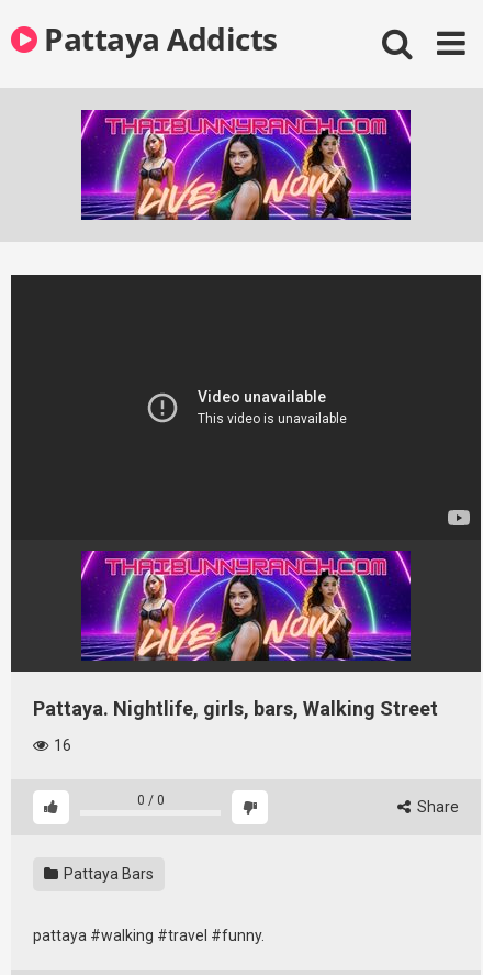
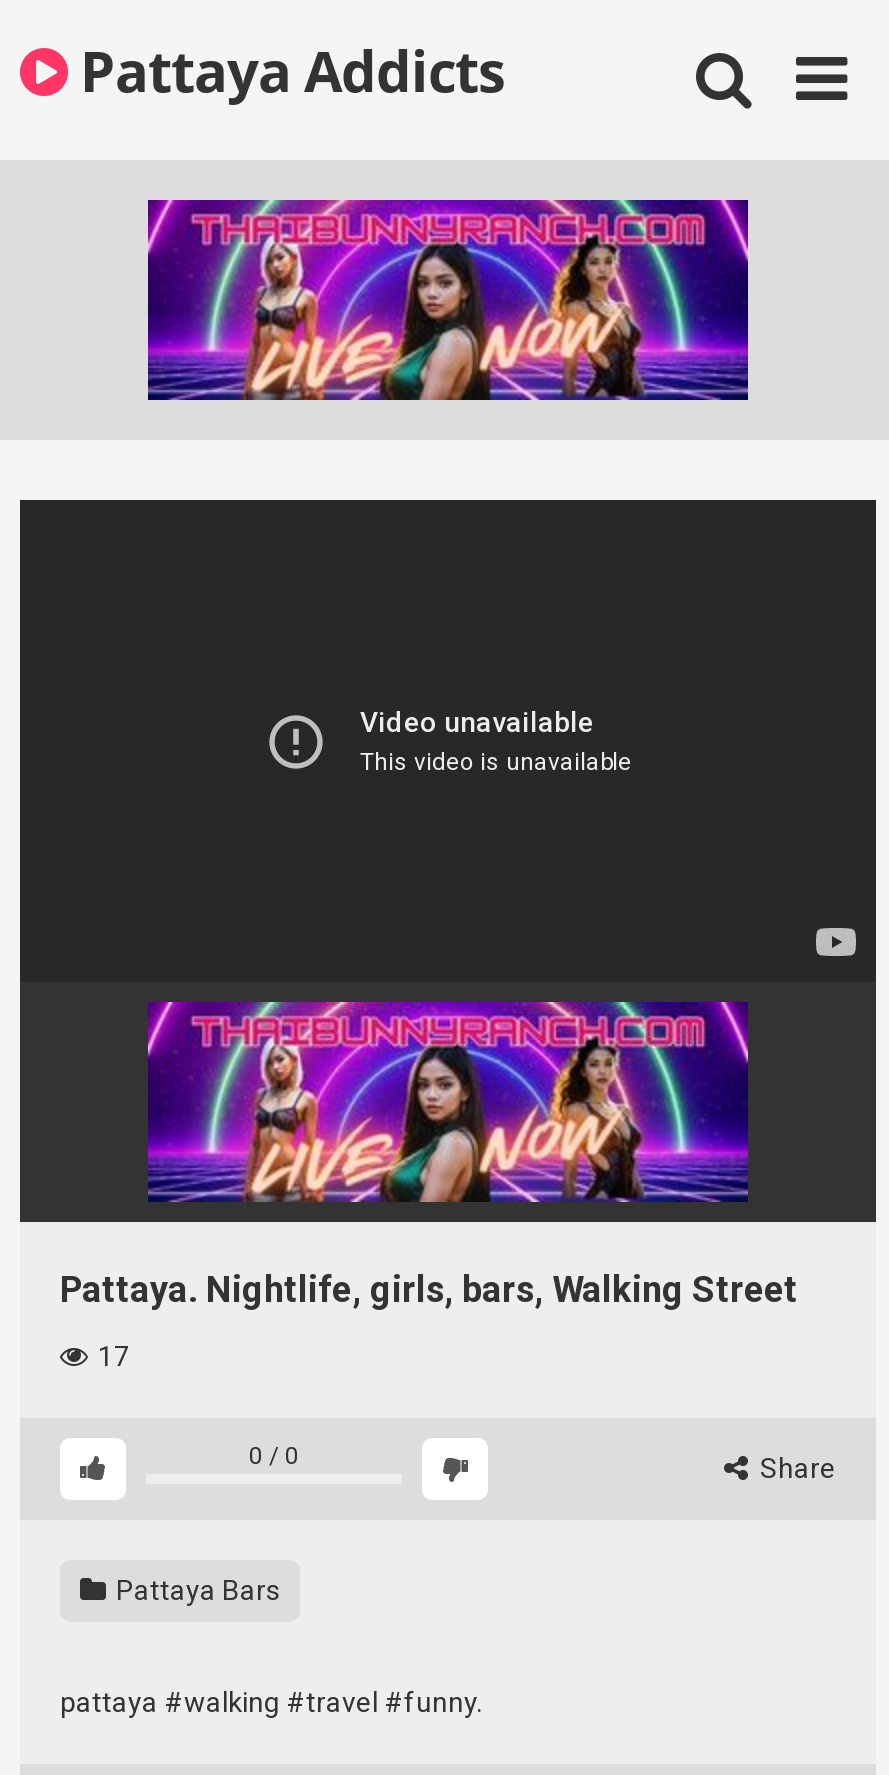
- 16
+ 17
